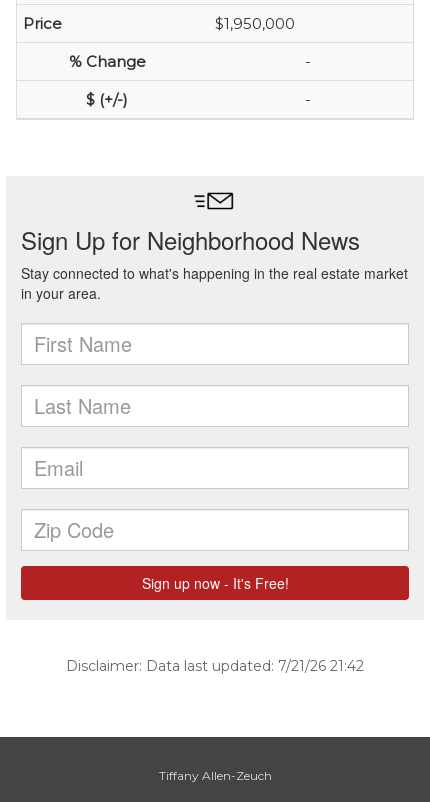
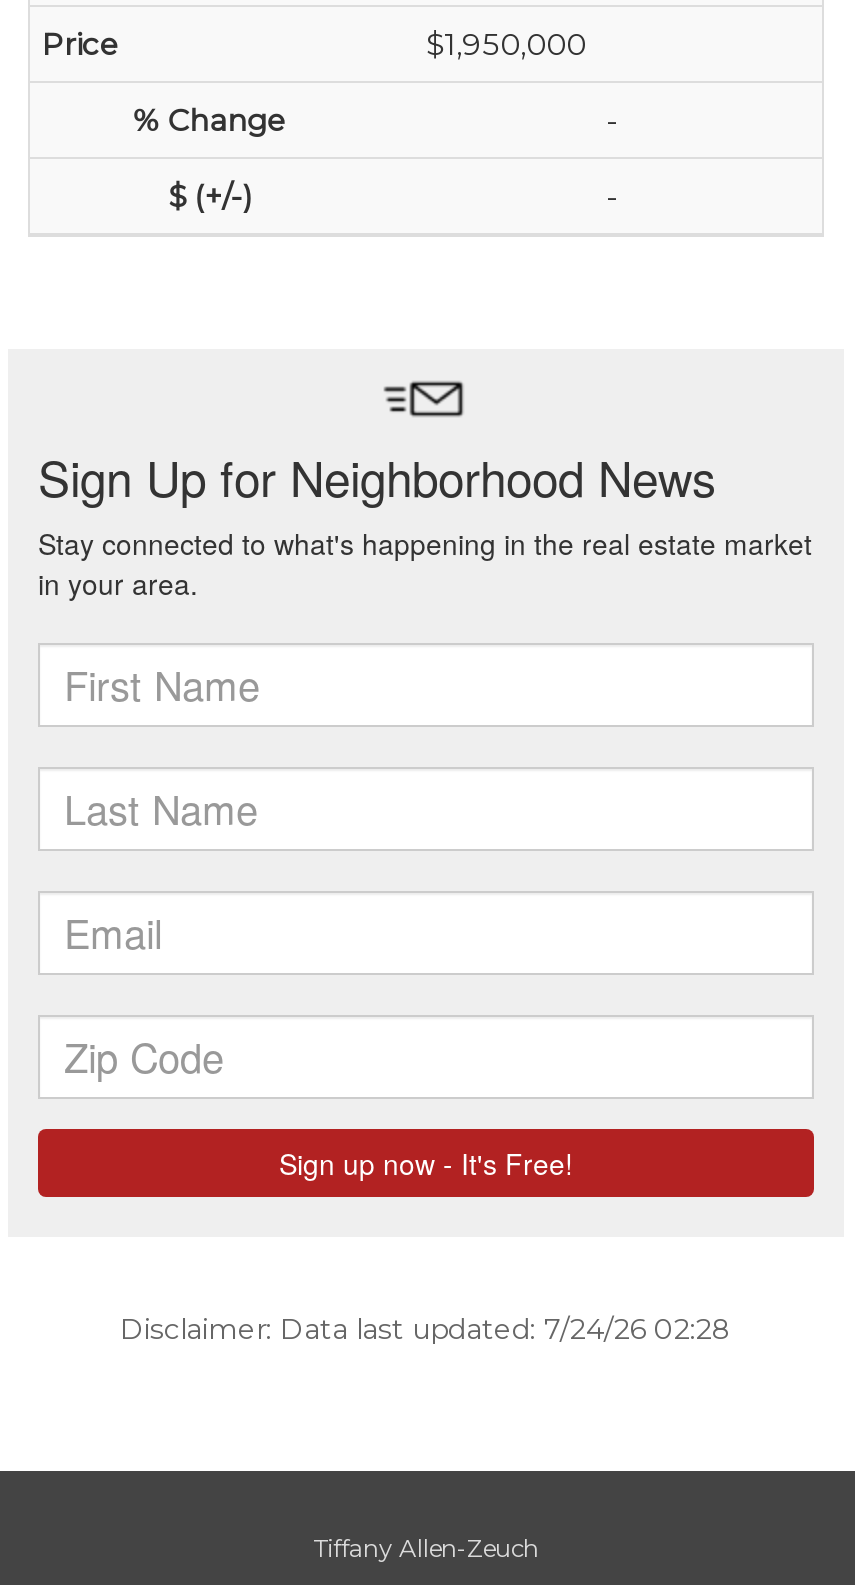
- Disclaimer: Data last updated: 7/21/26 21:42
+ Disclaimer: Data last updated: 7/24/26 02:28
